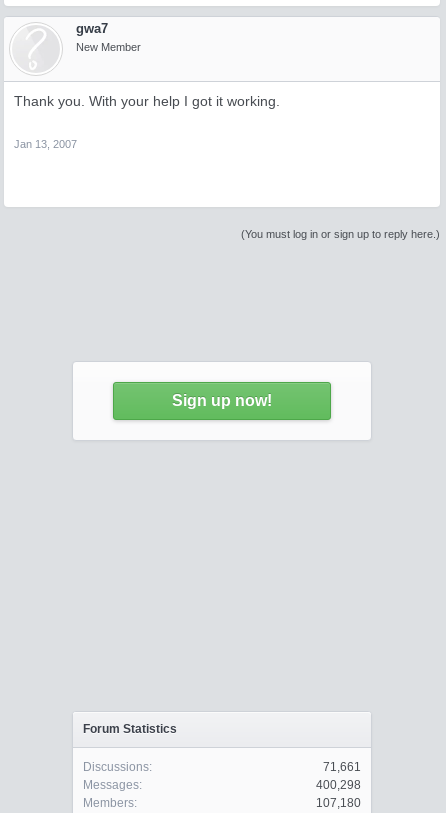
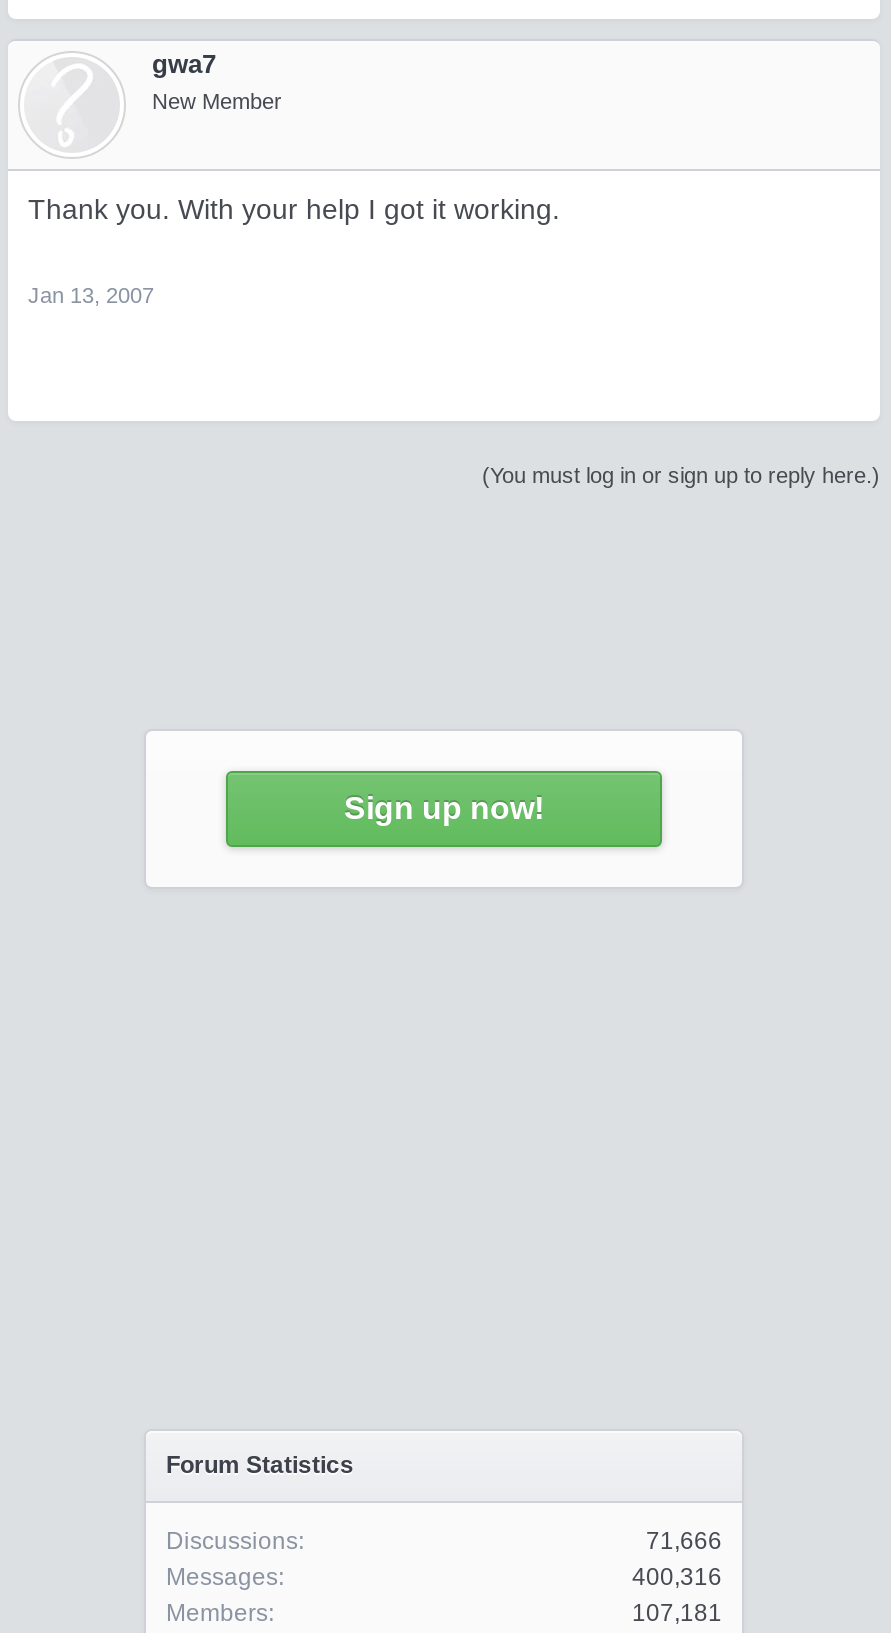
- 71,661
+ 71,666

- 400,298
+ 400,316

- 107,180
+ 107,181
